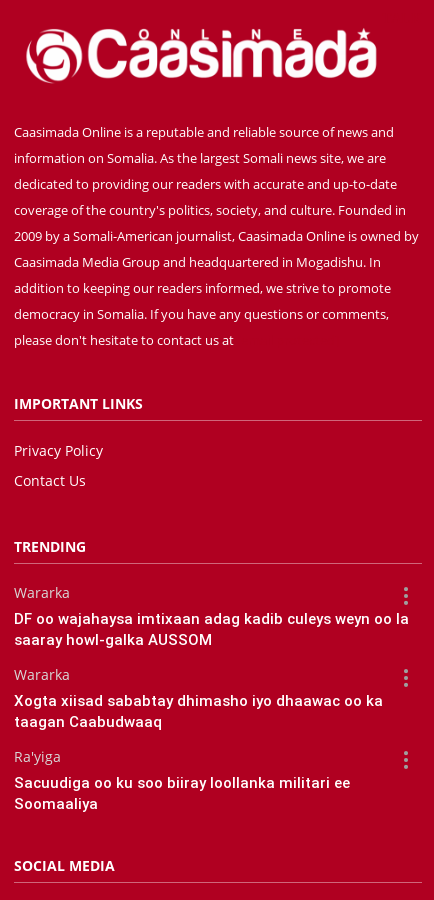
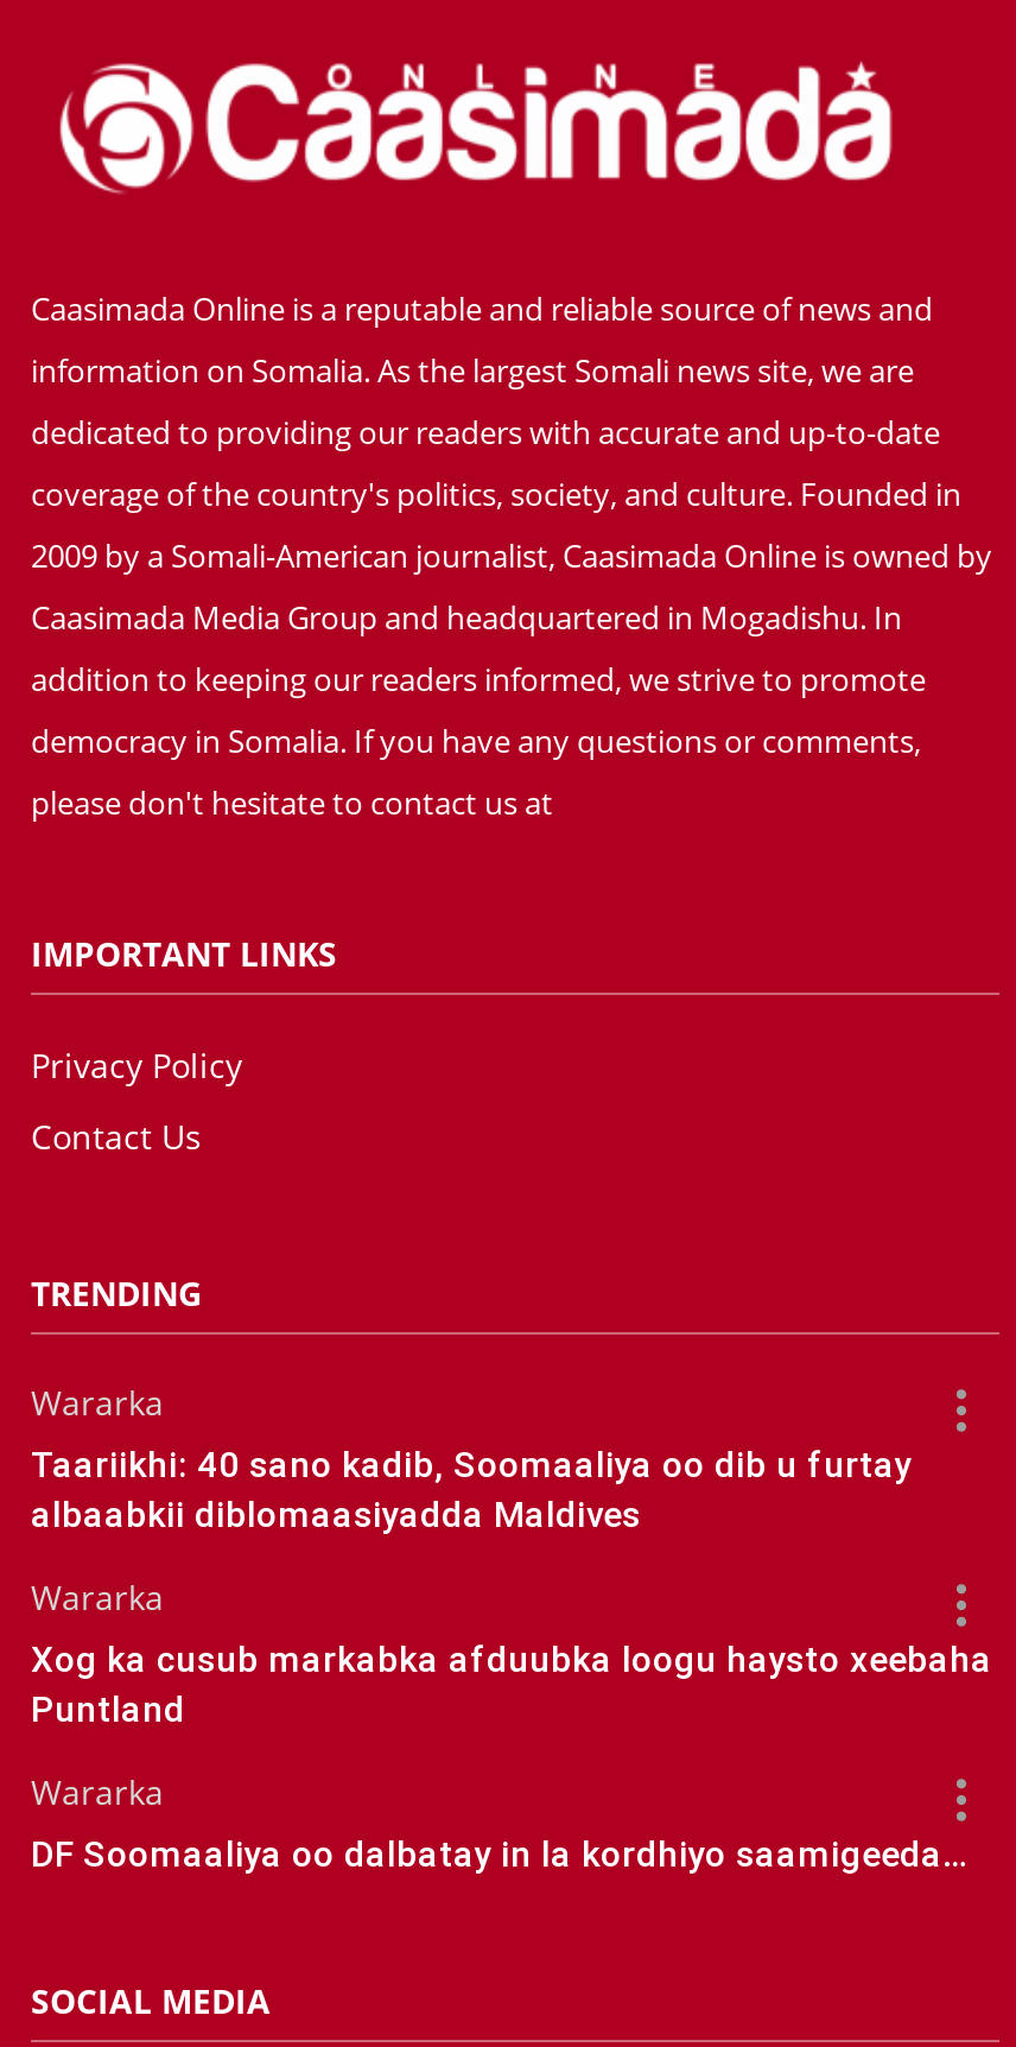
- DF oo wajahaysa imtixaan adag kadib culeys weyn oo la
- saaray howl-galka AUSSOM
+ Taariikhi: 40 sano kadib, Soomaaliya oo dib u furtay
+ albaabkii diblomaasiyadda Maldives

- Xogta xiisad sababtay dhimasho iyo dhaawac oo ka
- taagan Caabudwaaq
+ Xog ka cusub markabka afduubka loogu haysto xeebaha
+ Puntland

- Ra'yiga
- Sacuudiga oo ku soo biiray loollanka militari ee
- Soomaaliya
+ Wararka
+ DF Soomaaliya oo dalbatay in la kordhiyo saamigeeda…
